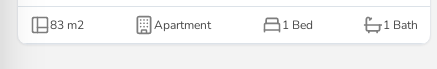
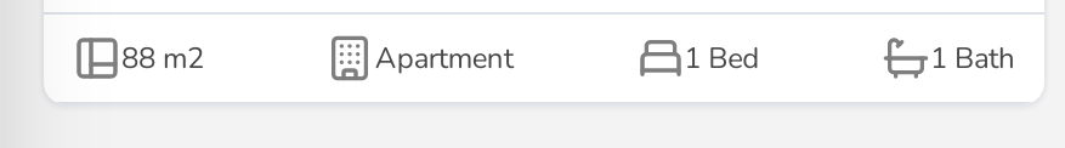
- 83 m2
+ 88 m2
